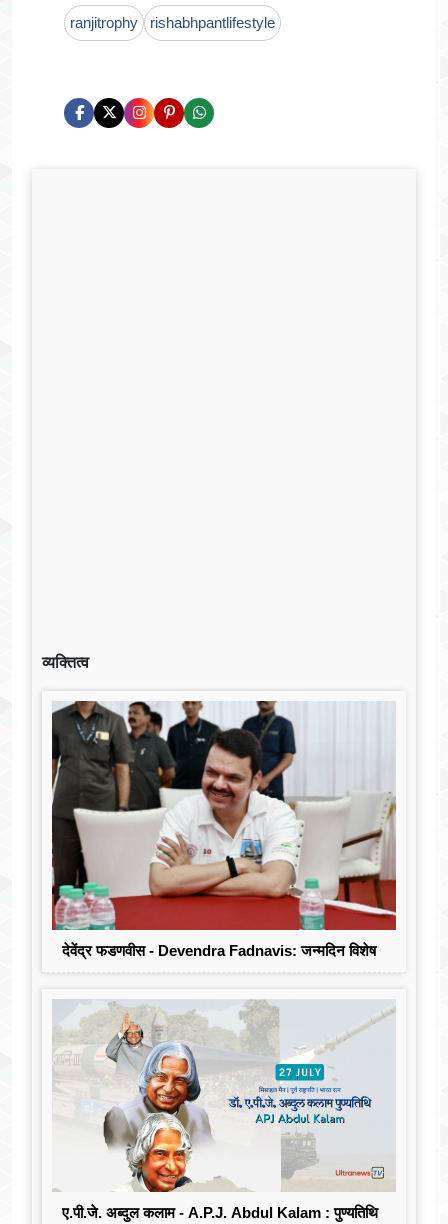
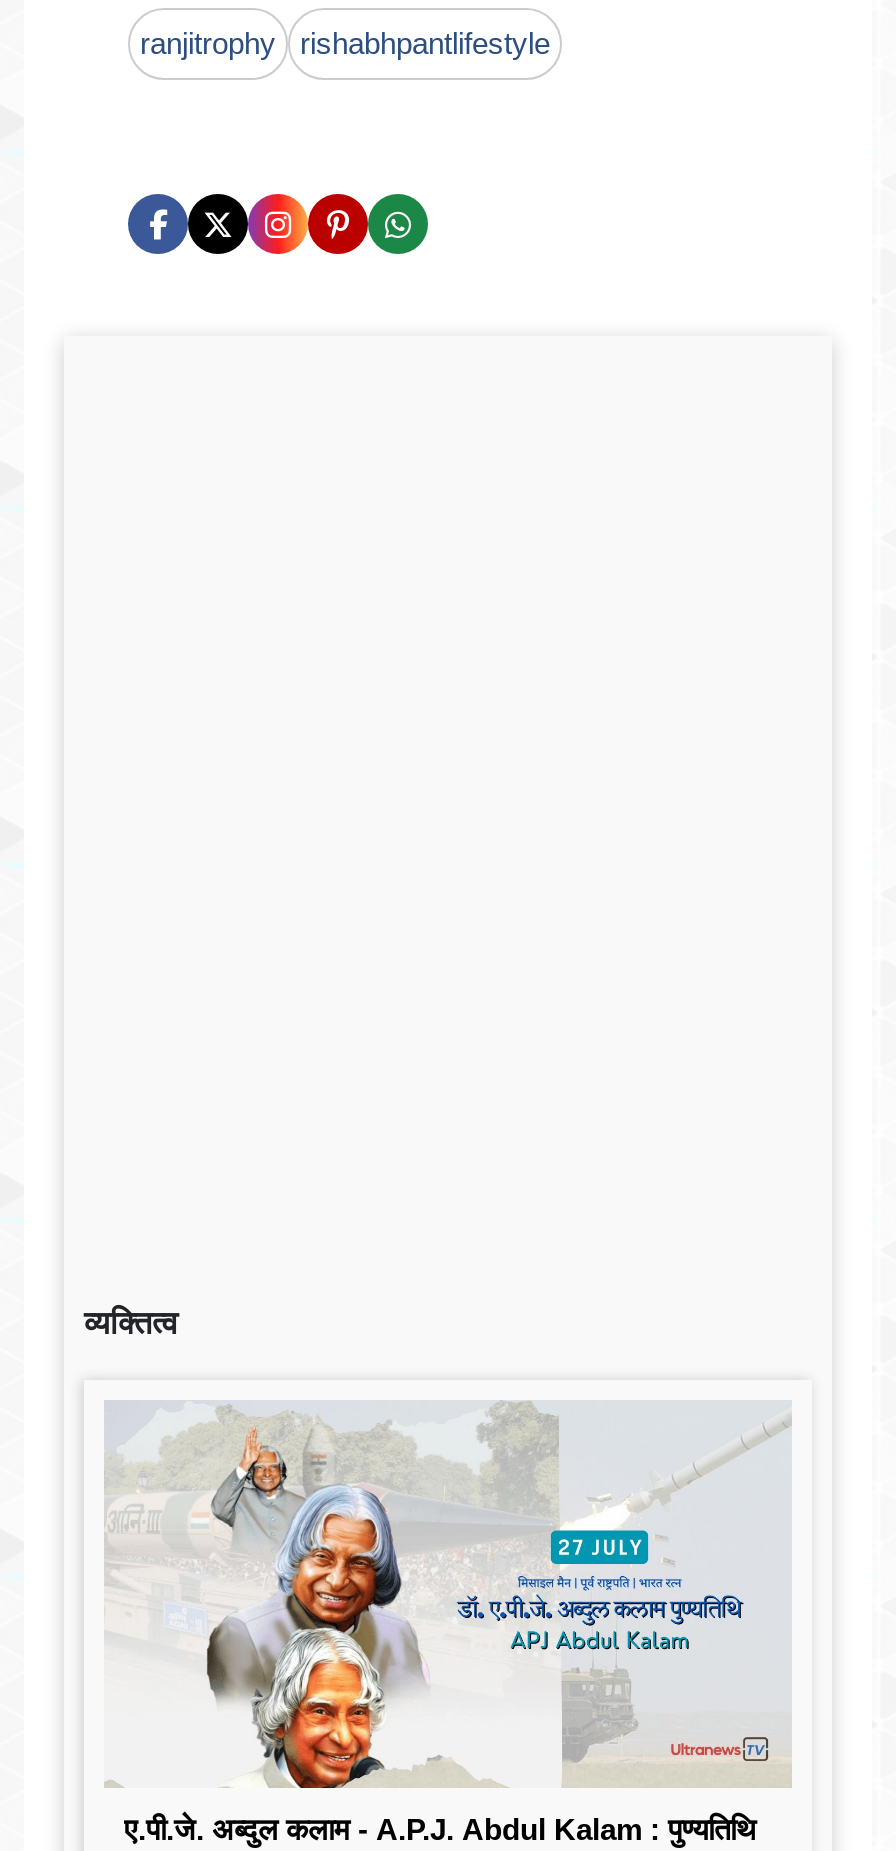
- [image]
- देवेंद्र फडणवीस - Devendra Fadnavis: जन्मदिन विशेष
